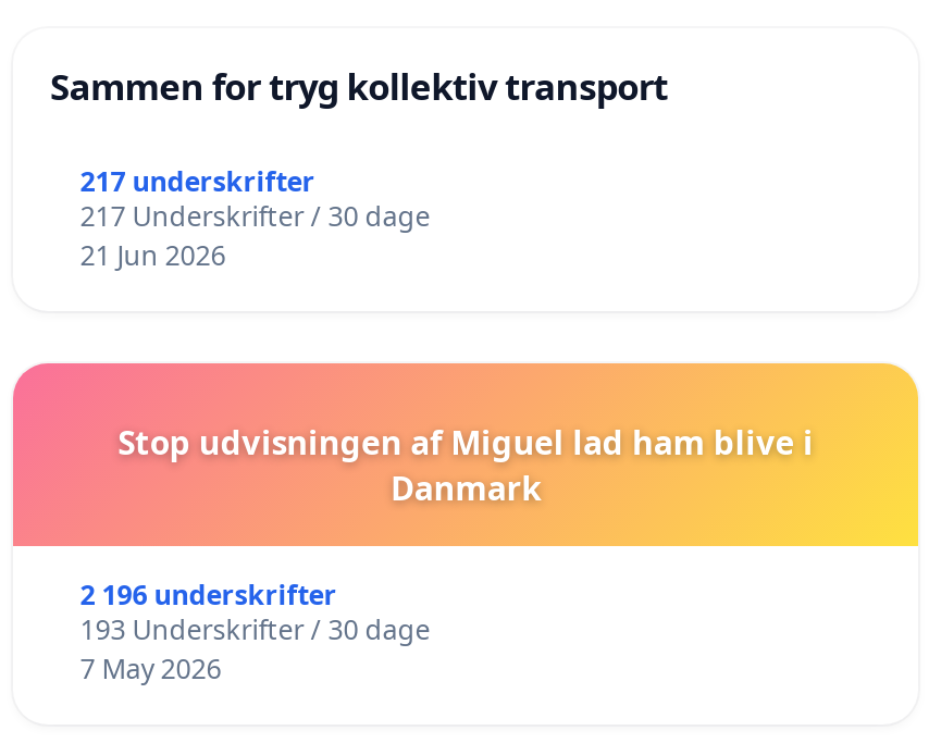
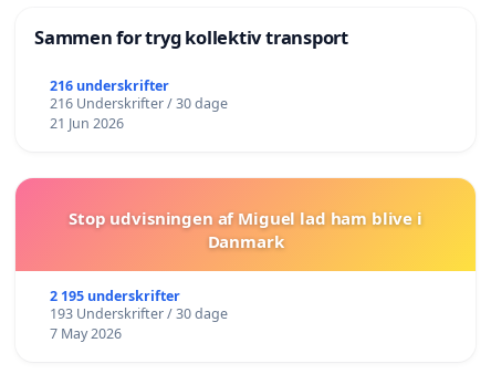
- 217 underskrifter
+ 216 underskrifter

- 217 Underskrifter / 30 dage
+ 216 Underskrifter / 30 dage

- 2 196 underskrifter
+ 2 195 underskrifter
